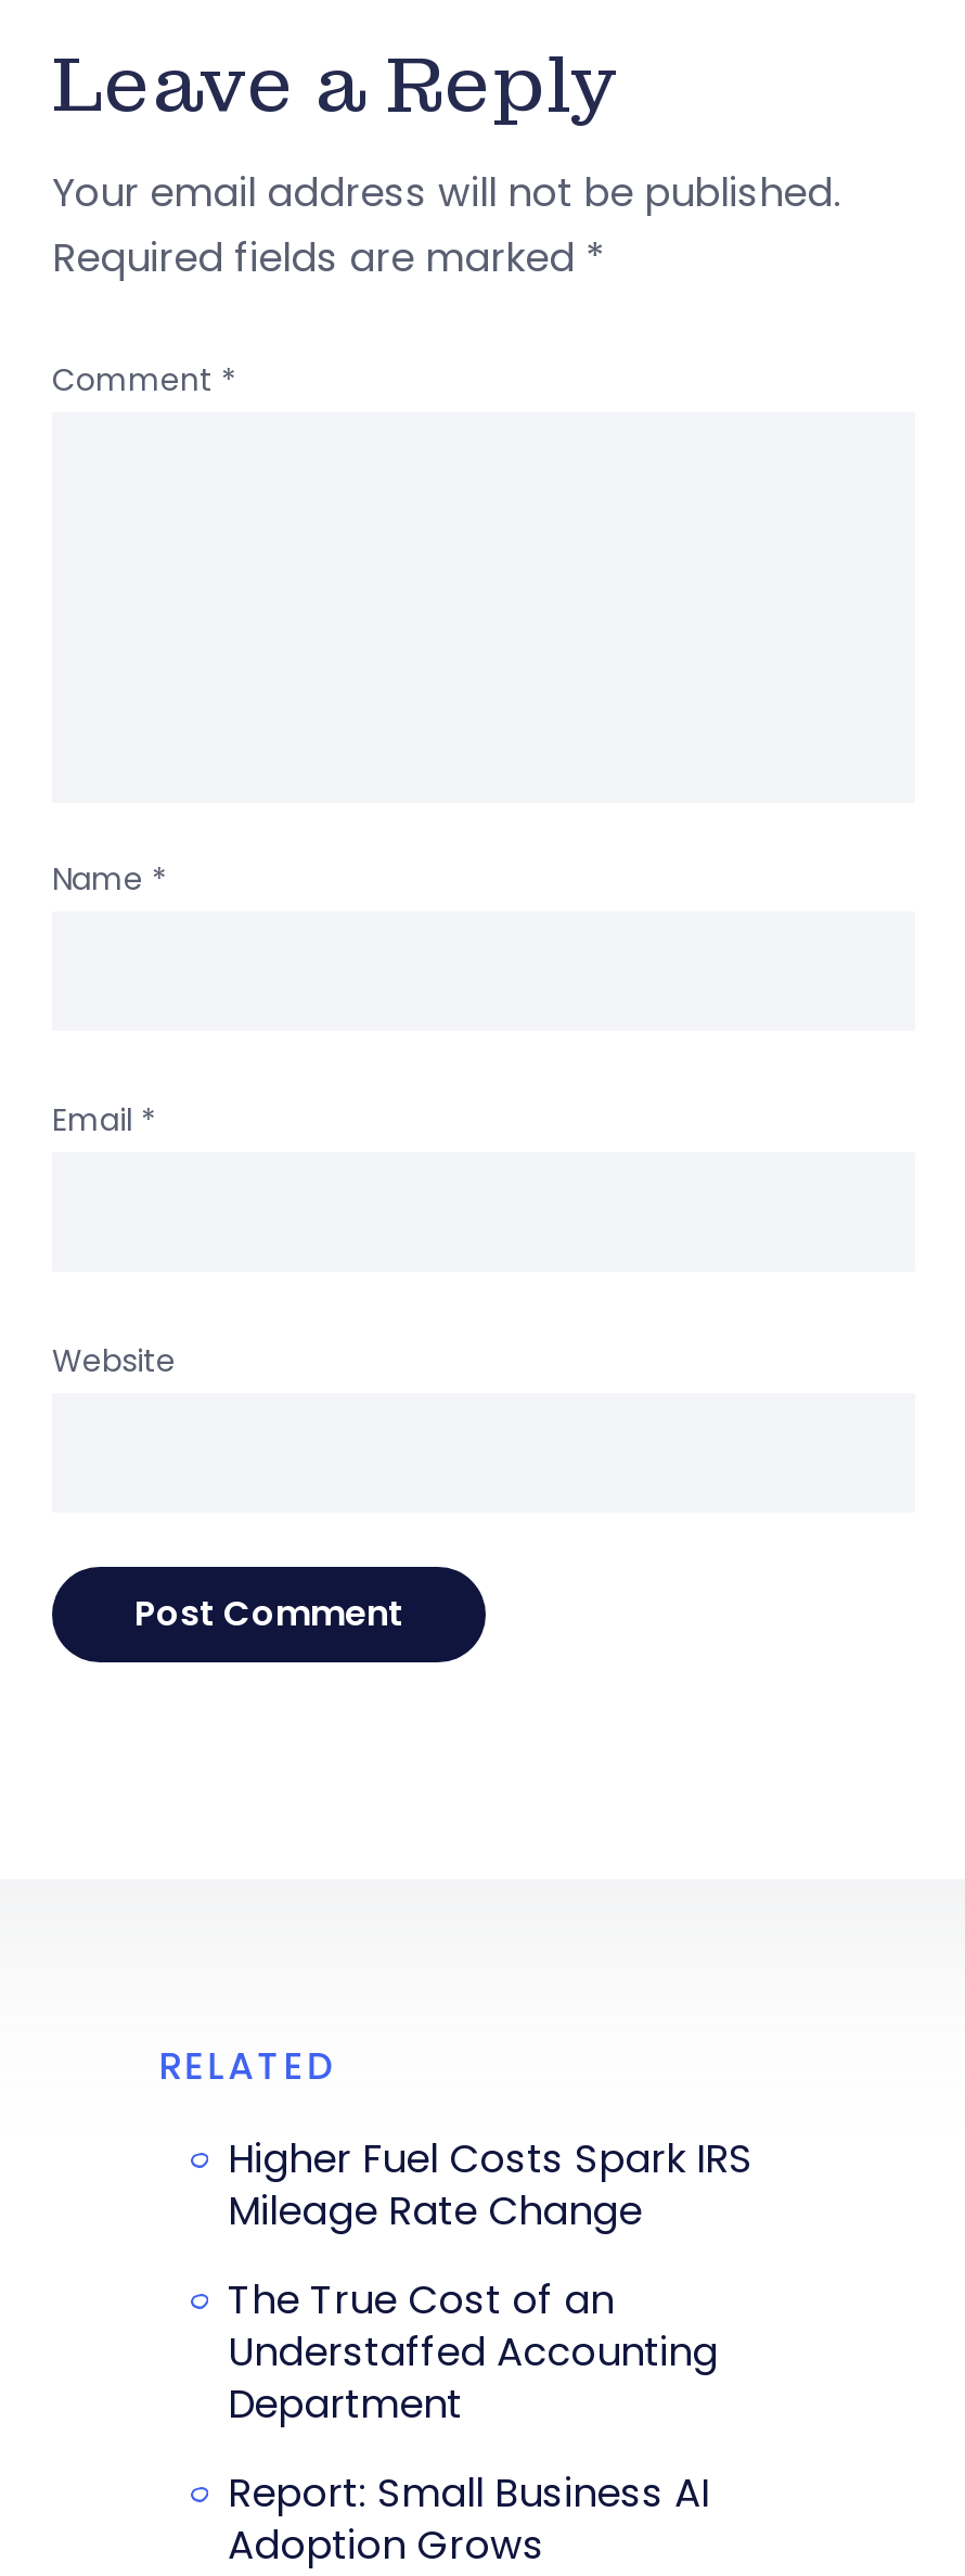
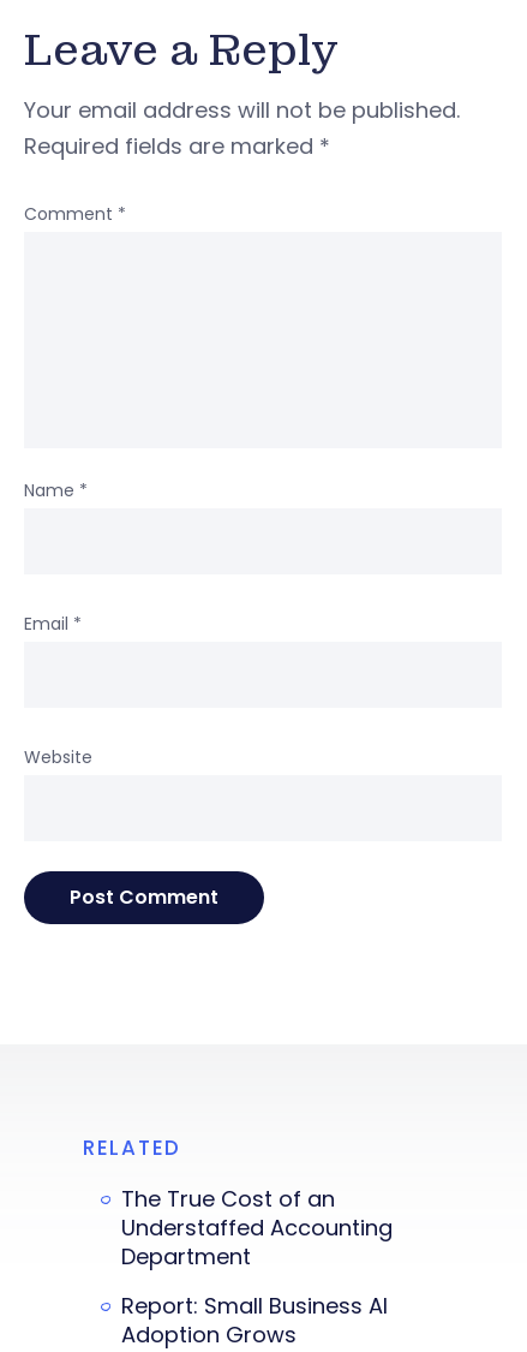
- Higher Fuel Costs Spark IRS
- Mileage Rate Change
